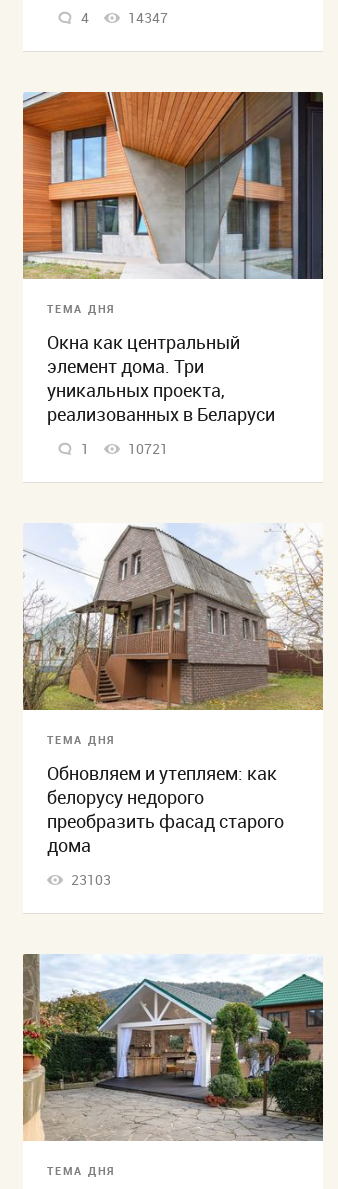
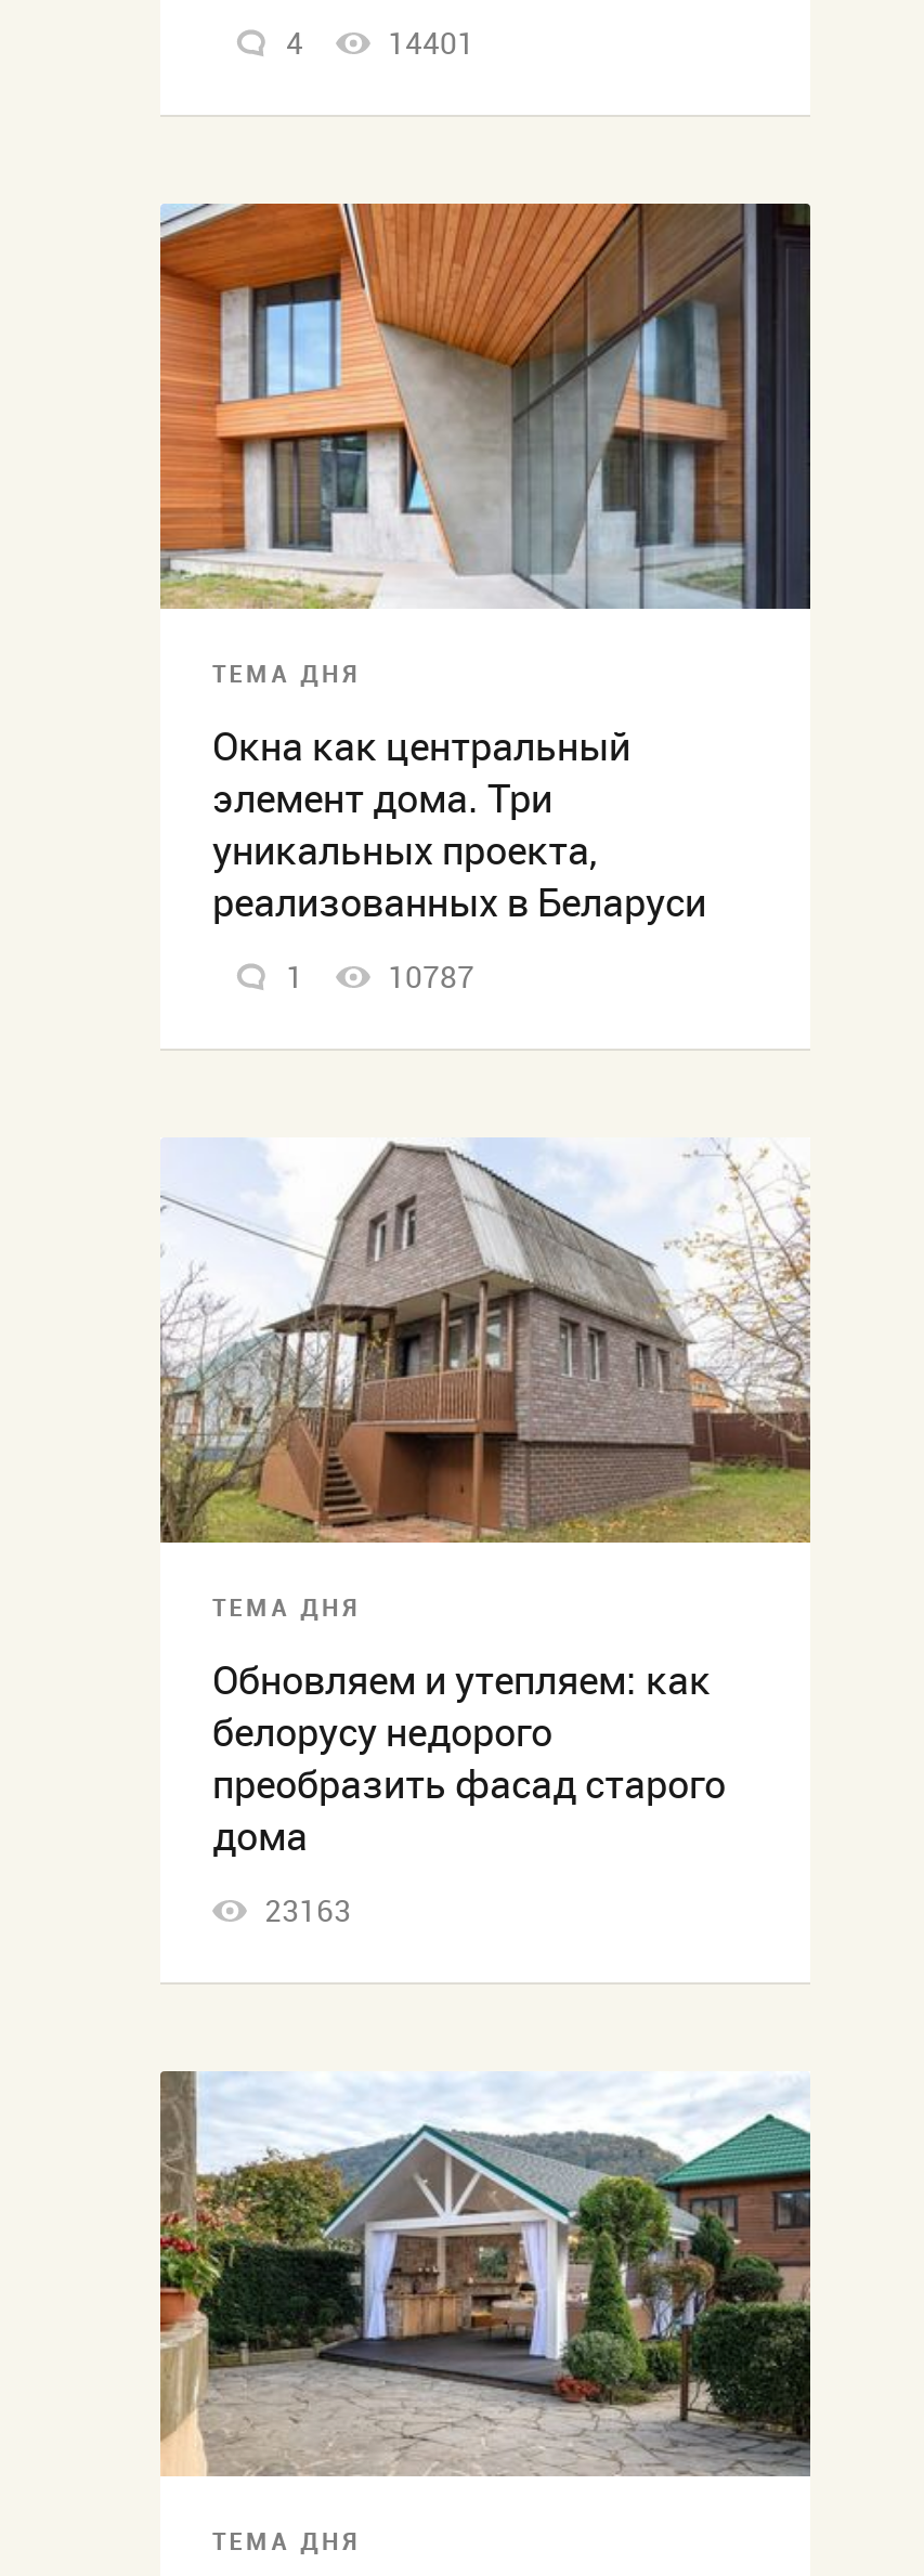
- 14347
+ 14401

- 10721
+ 10787

- 23103
+ 23163
